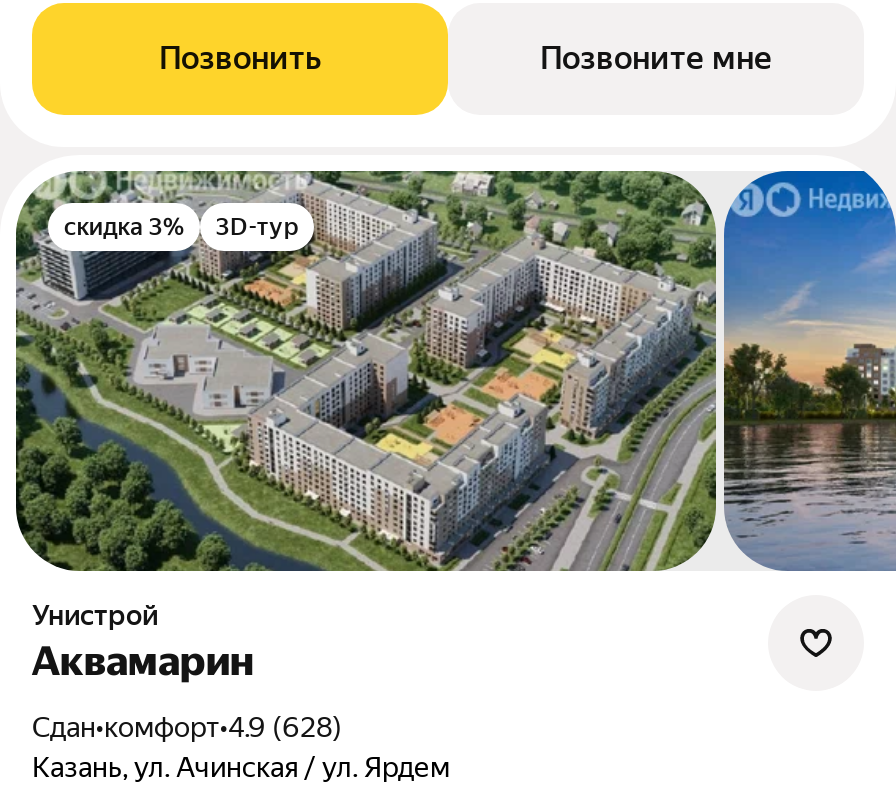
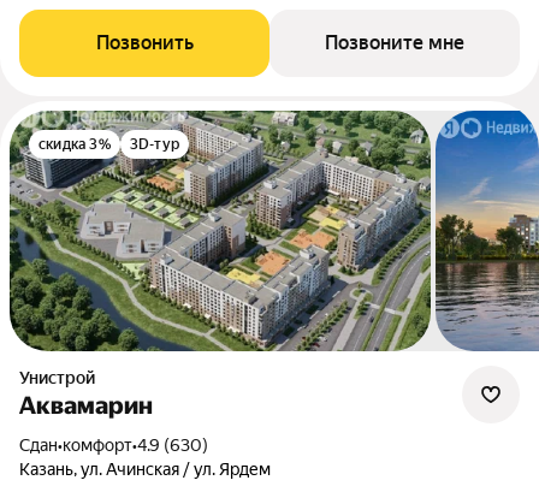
- Сдан•комфорт•4.9 (628)
+ Сдан•комфорт•4.9 (630)
